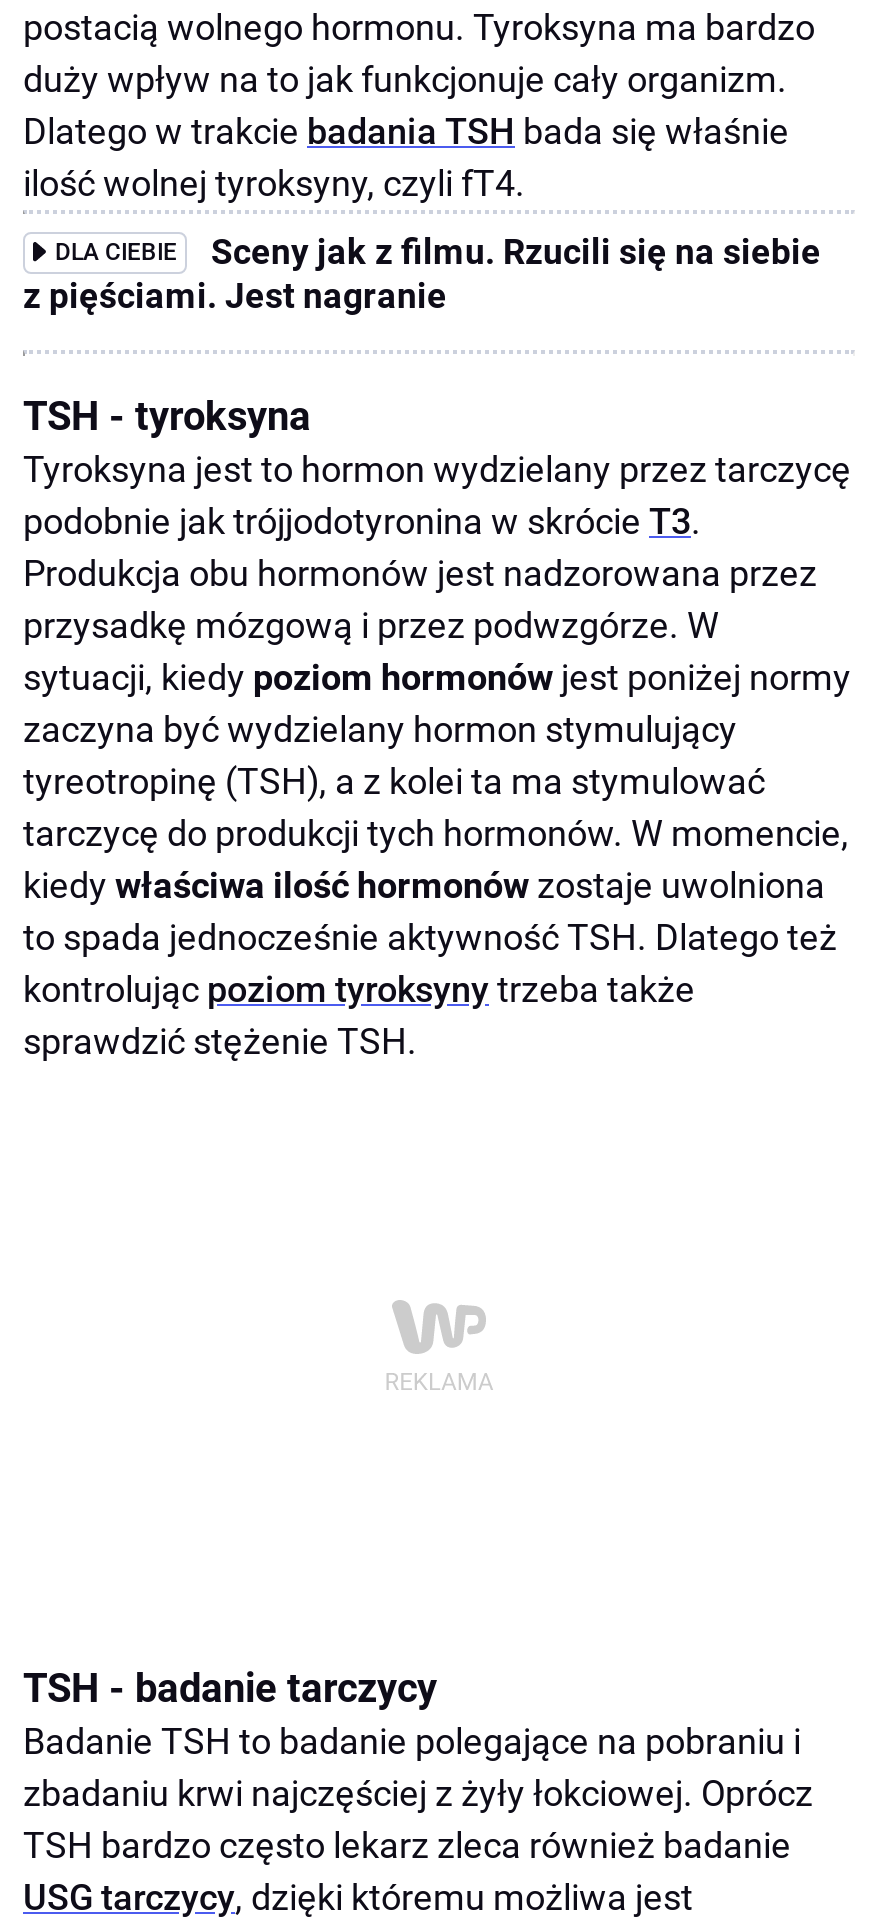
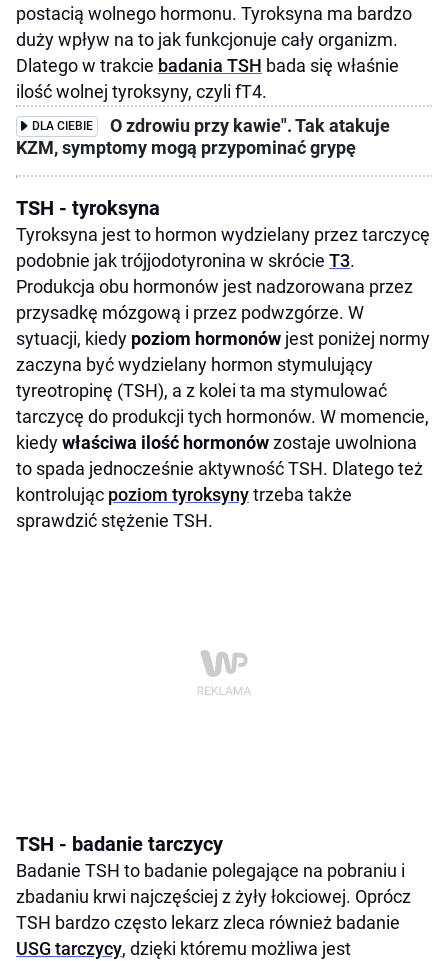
- Sceny jak z filmu. Rzucili się na siebie
- z pięściami. Jest nagranie
+ O zdrowiu przy kawie". Tak atakuje
+ KZM, symptomy mogą przypominać grypę
